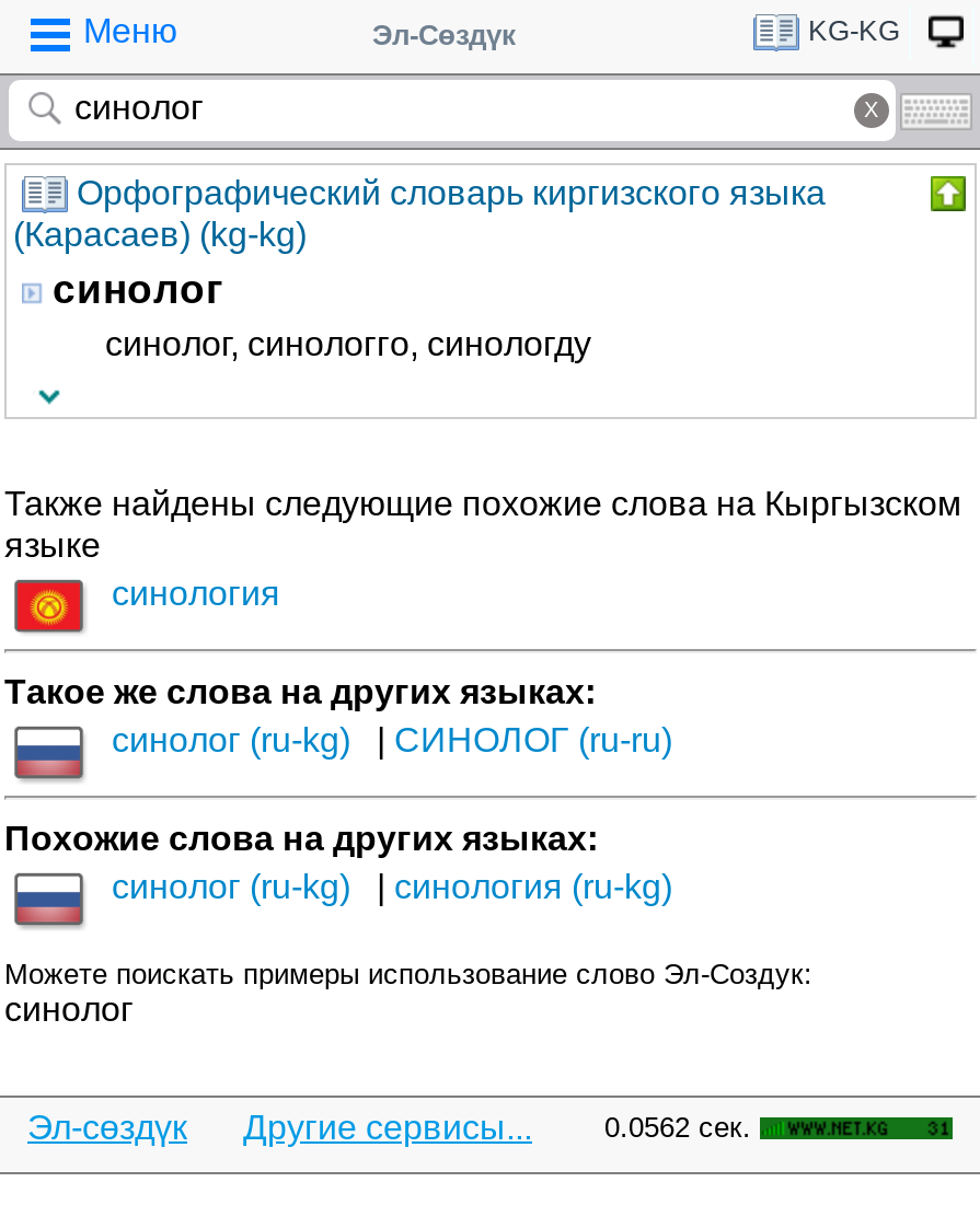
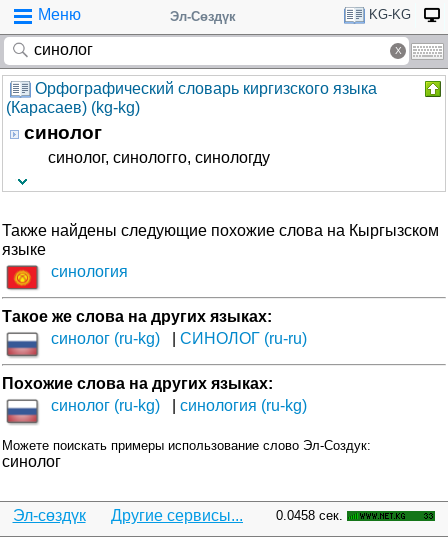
- 0.0562 сек.
+ 0.0458 сек.
